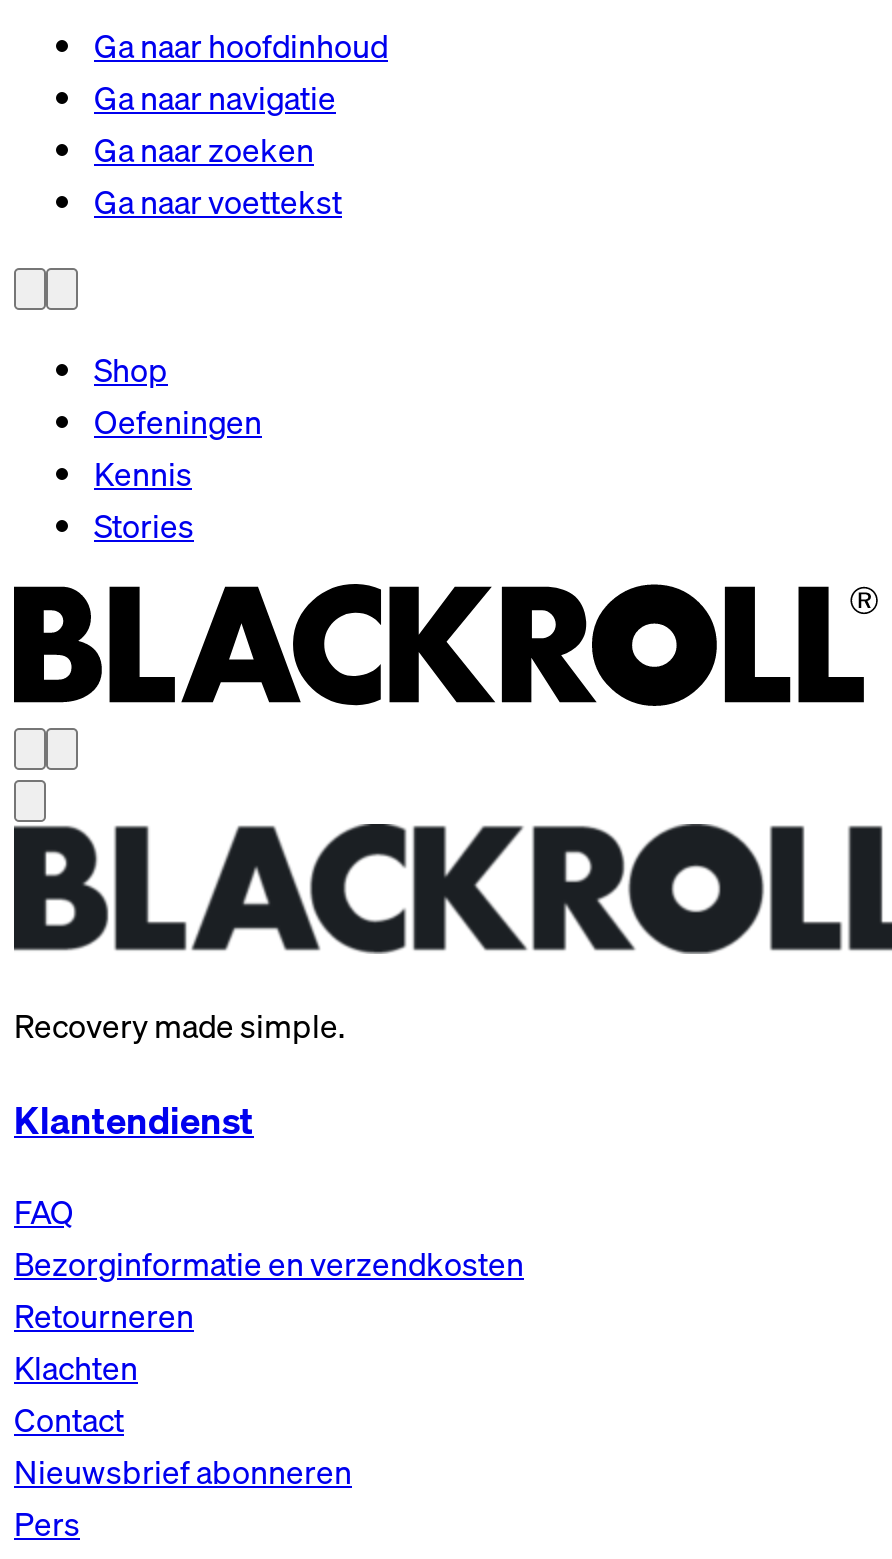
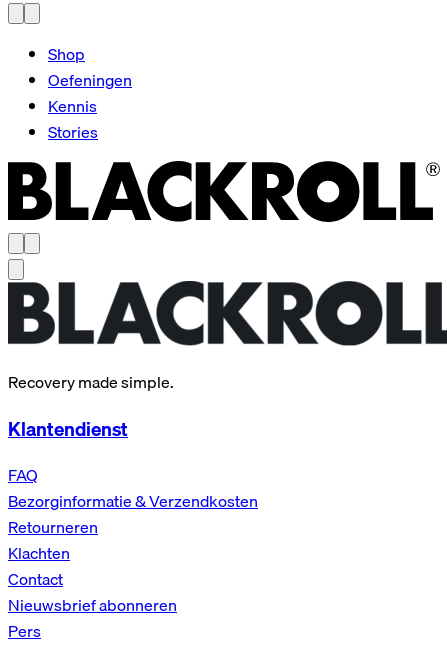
- Ga naar hoofdinhoud
- Ga naar navigatie
- Ga naar zoeken
- Ga naar voettekst

- Bezorginformatie en verzendkosten
+ Bezorginformatie & Verzendkosten
